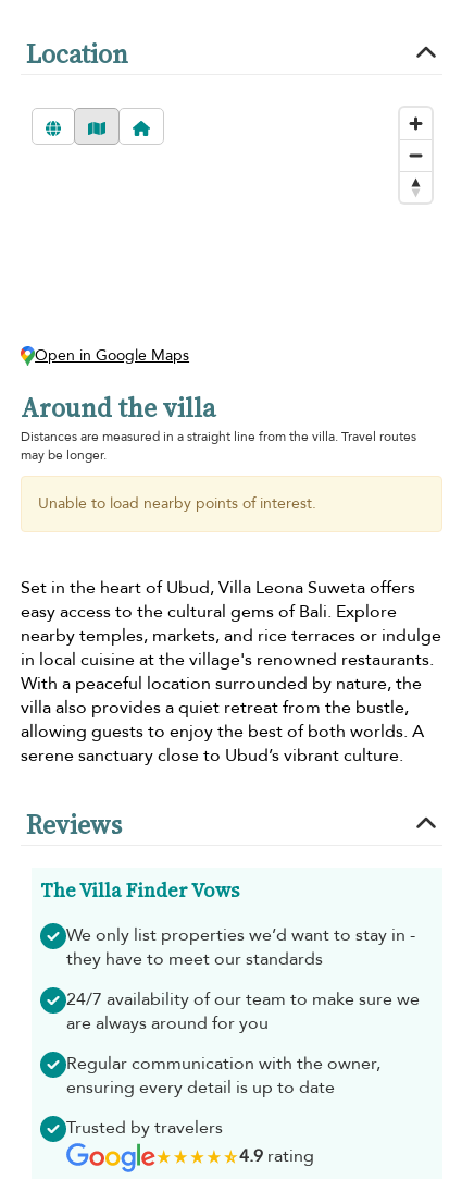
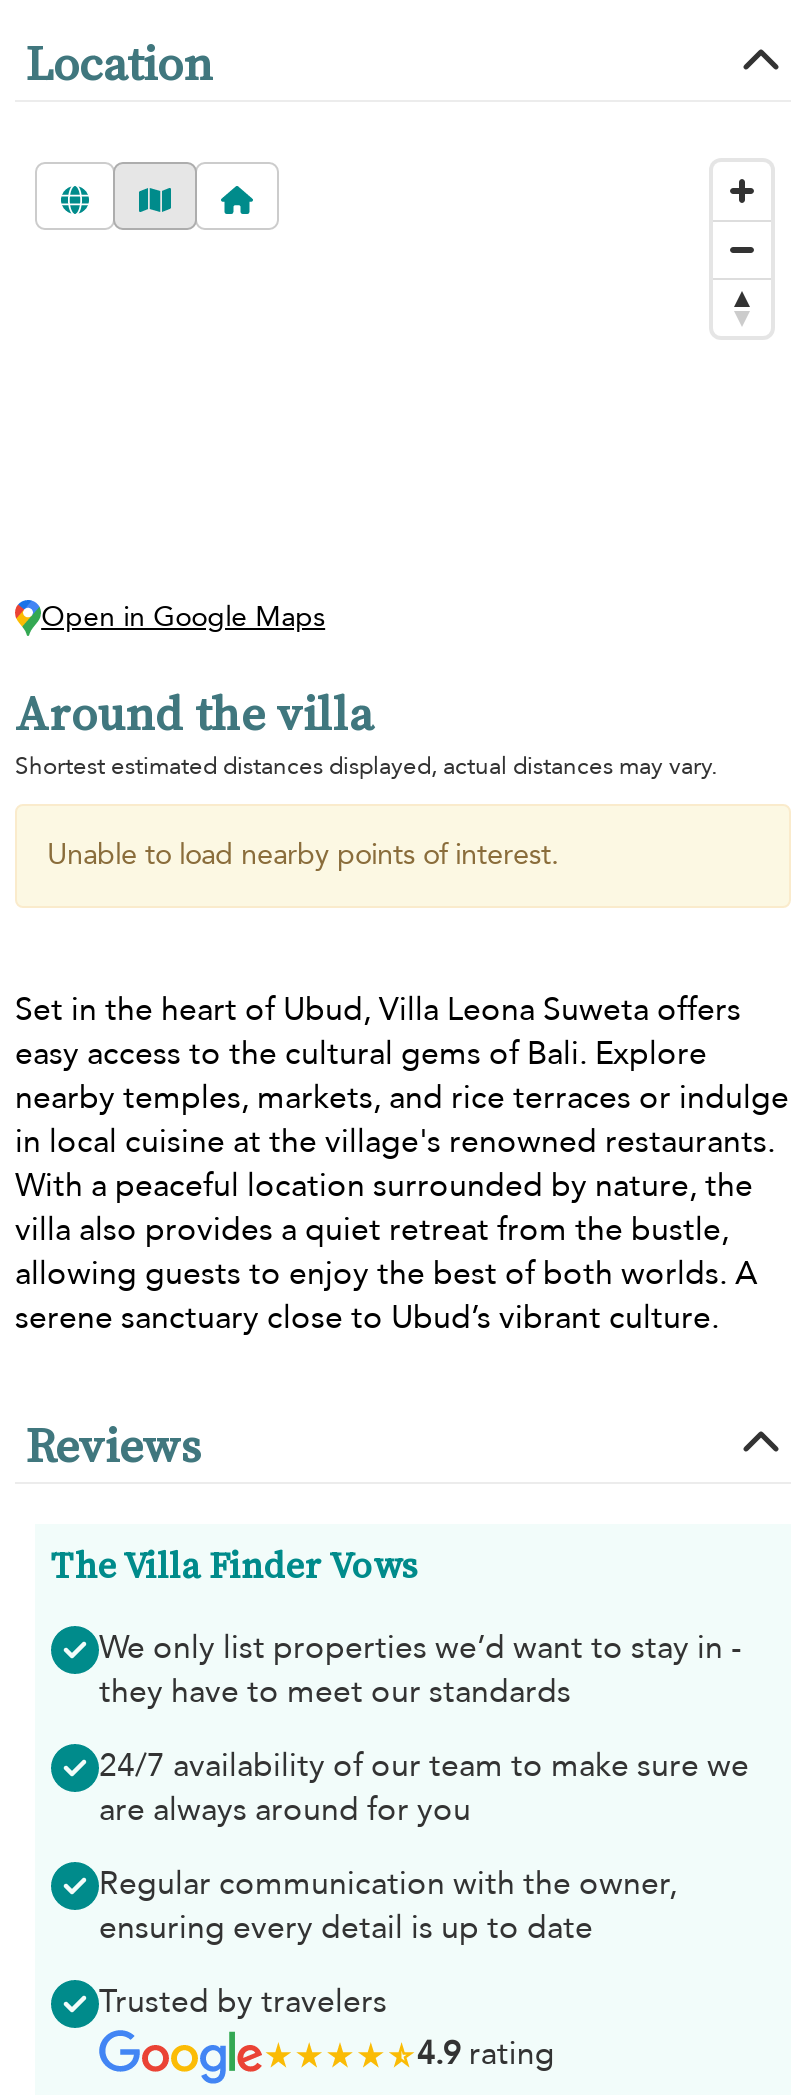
- Distances are measured in a straight line from the villa. Travel routes
- may be longer.
+ Shortest estimated distances displayed, actual distances may vary.
